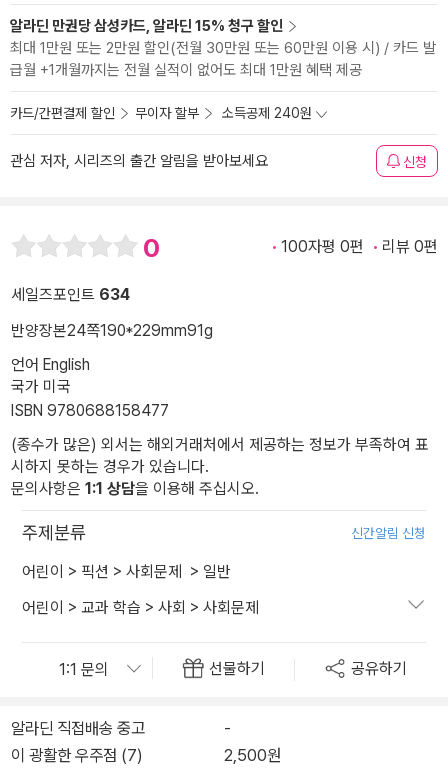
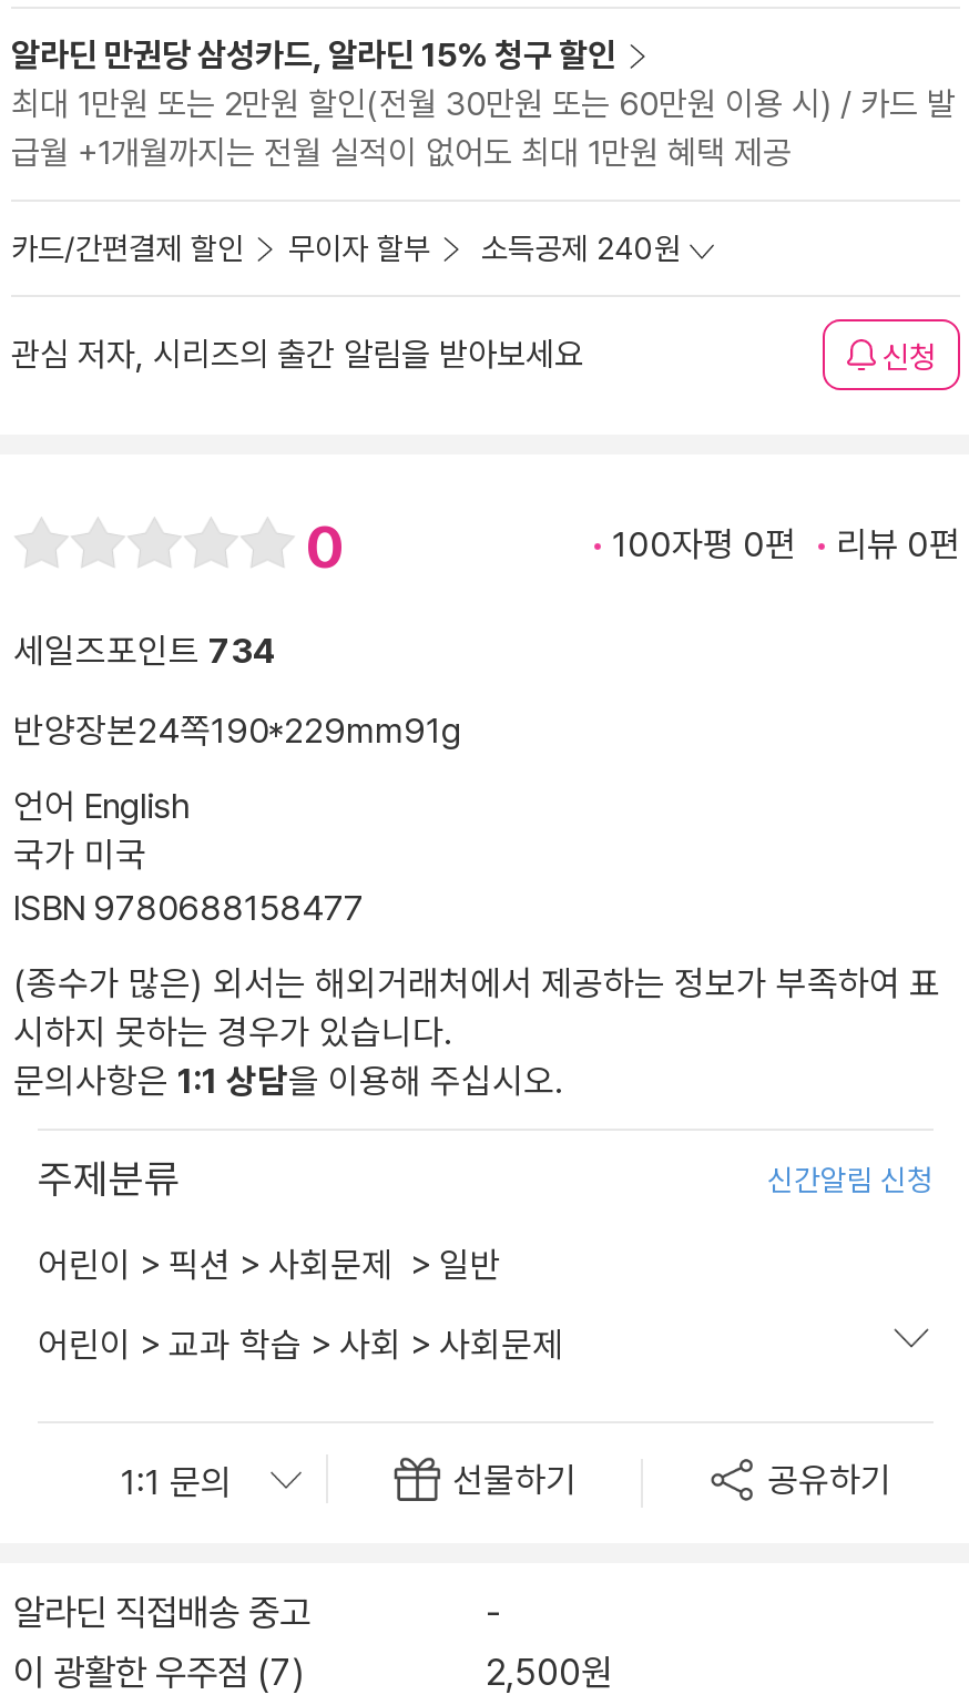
- 세일즈포인트 634
+ 세일즈포인트 734
